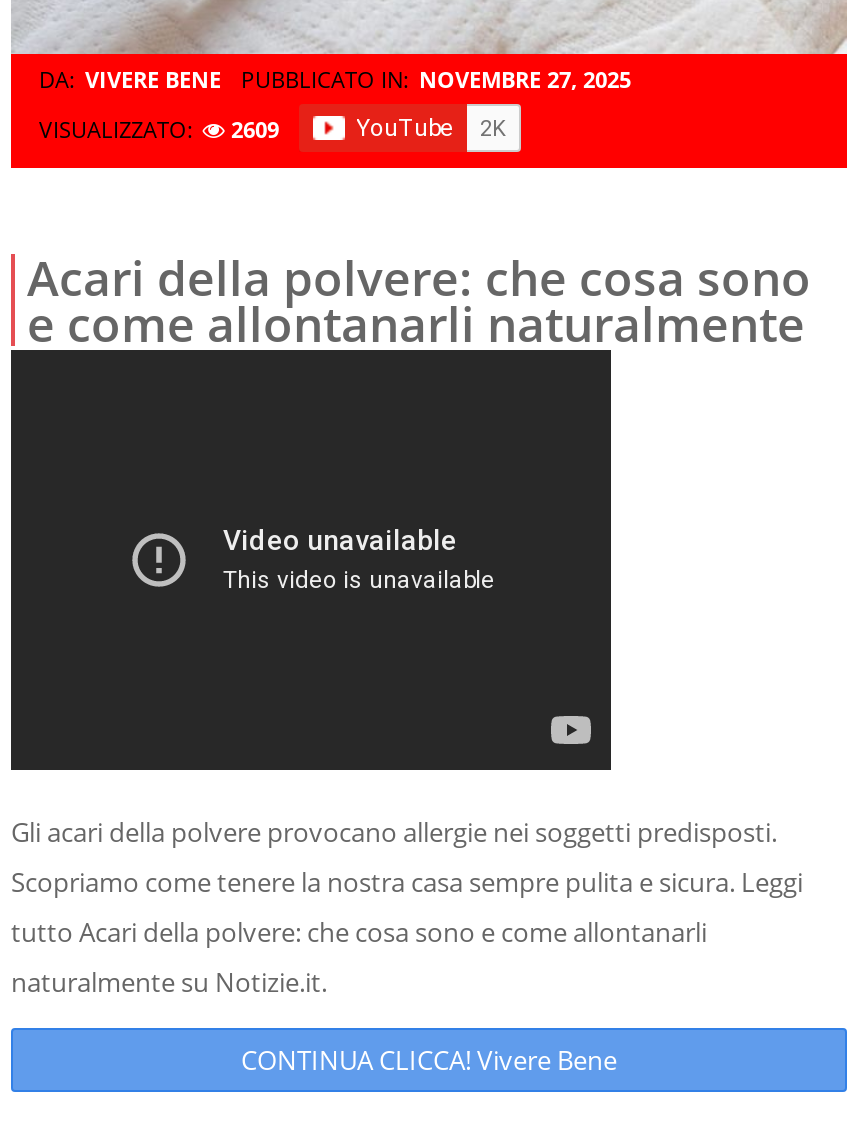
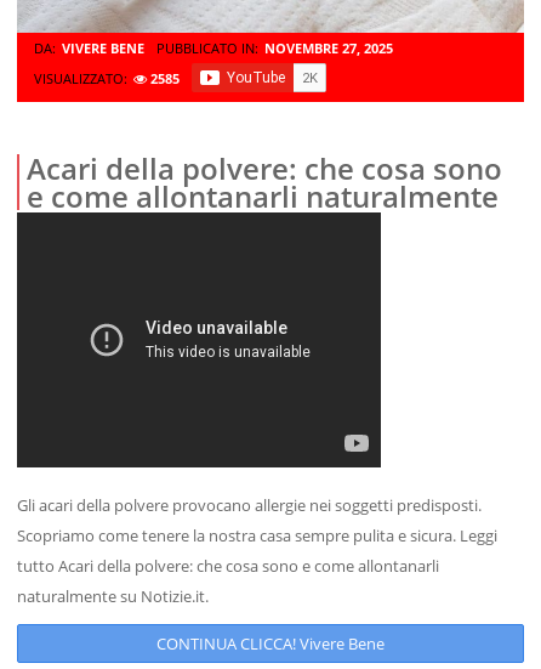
- VISUALIZZATO: 2609
+ VISUALIZZATO: 2585
